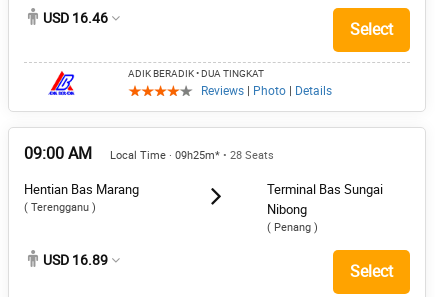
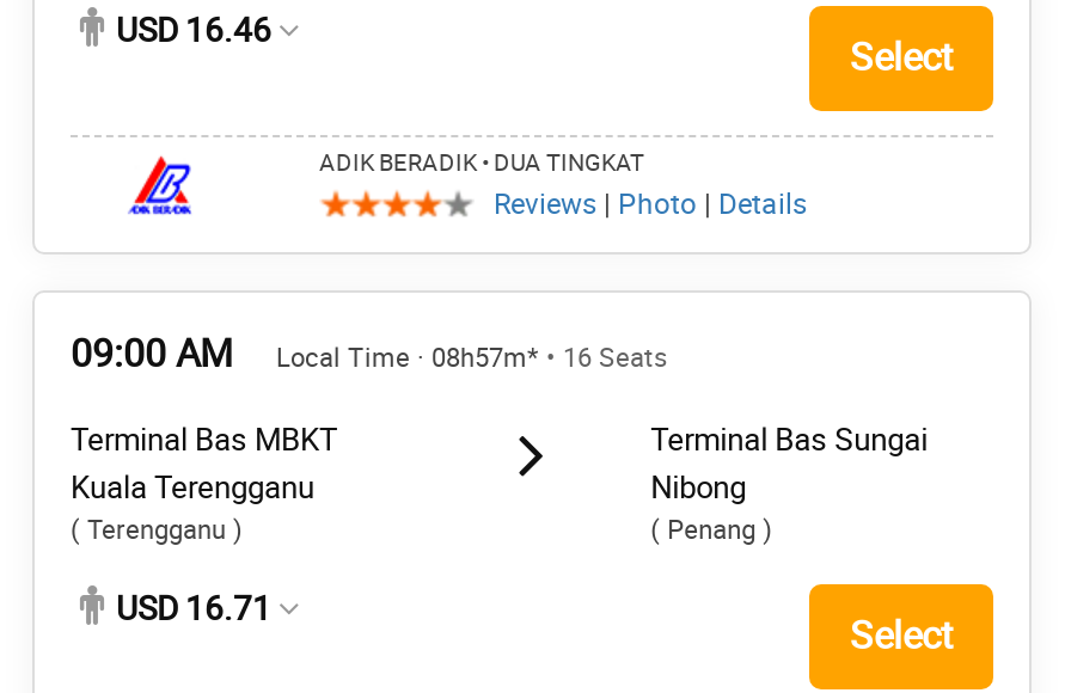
- Local Time · 09h25m* • 28 Seats
+ Local Time · 08h57m* • 16 Seats

- Hentian Bas Marang
+ Terminal Bas MBKT
+ Kuala Terengganu

moved down: ( Terengganu )

- USD 16.89
+ USD 16.71
